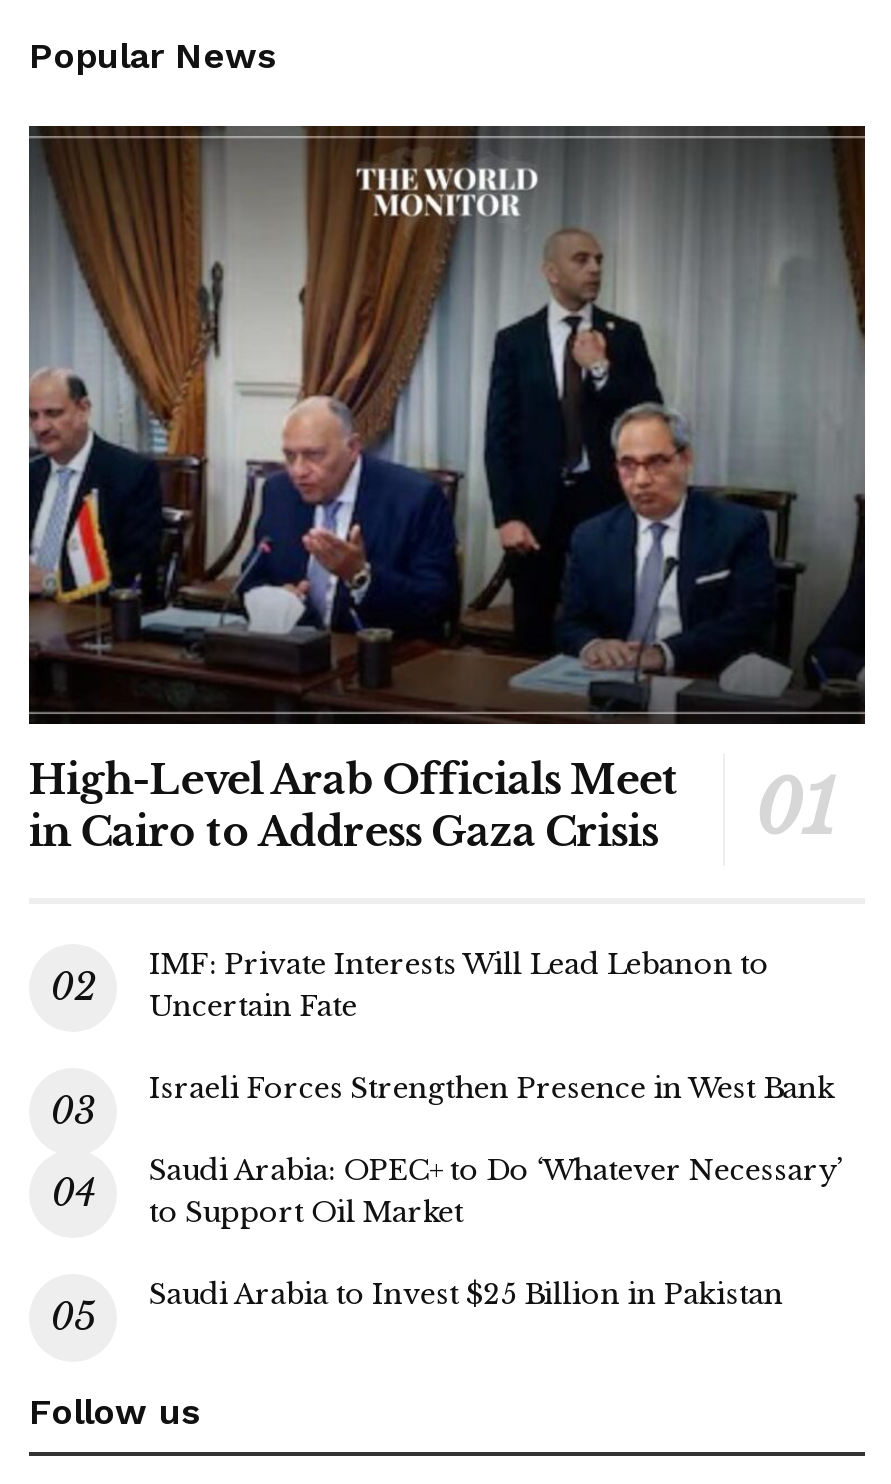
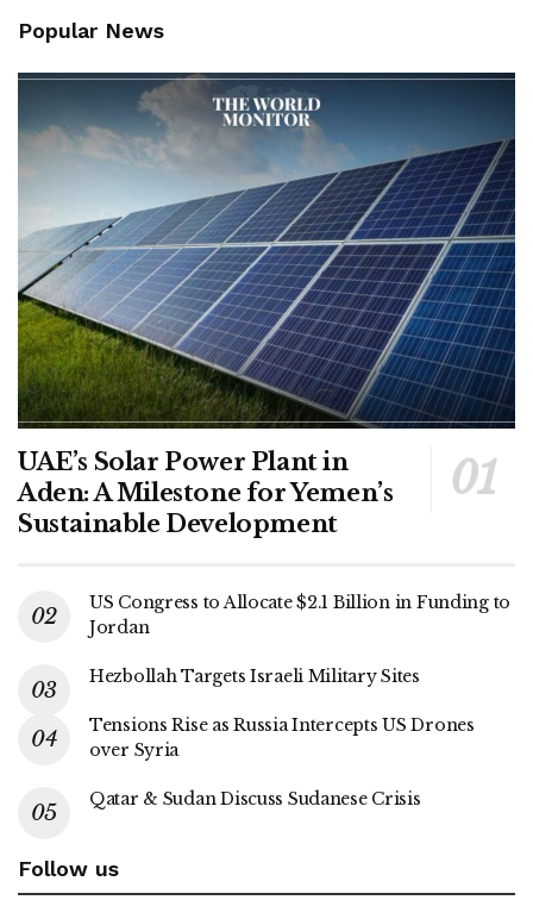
- [image]
- High-Level Arab Officials Meet
- in Cairo to Address Gaza Crisis
+ [image]
+ UAE’s Solar Power Plant in
+ Aden: A Milestone for Yemen’s
+ Sustainable Development

- IMF: Private Interests Will Lead Lebanon to
- Uncertain Fate
+ US Congress to Allocate $2.1 Billion in Funding to
+ Jordan

- Israeli Forces Strengthen Presence in West Bank
+ Hezbollah Targets Israeli Military Sites

- Saudi Arabia: OPEC+ to Do ‘Whatever Necessary’
- to Support Oil Market
+ Tensions Rise as Russia Intercepts US Drones
+ over Syria

- Saudi Arabia to Invest $25 Billion in Pakistan
+ Qatar & Sudan Discuss Sudanese Crisis
